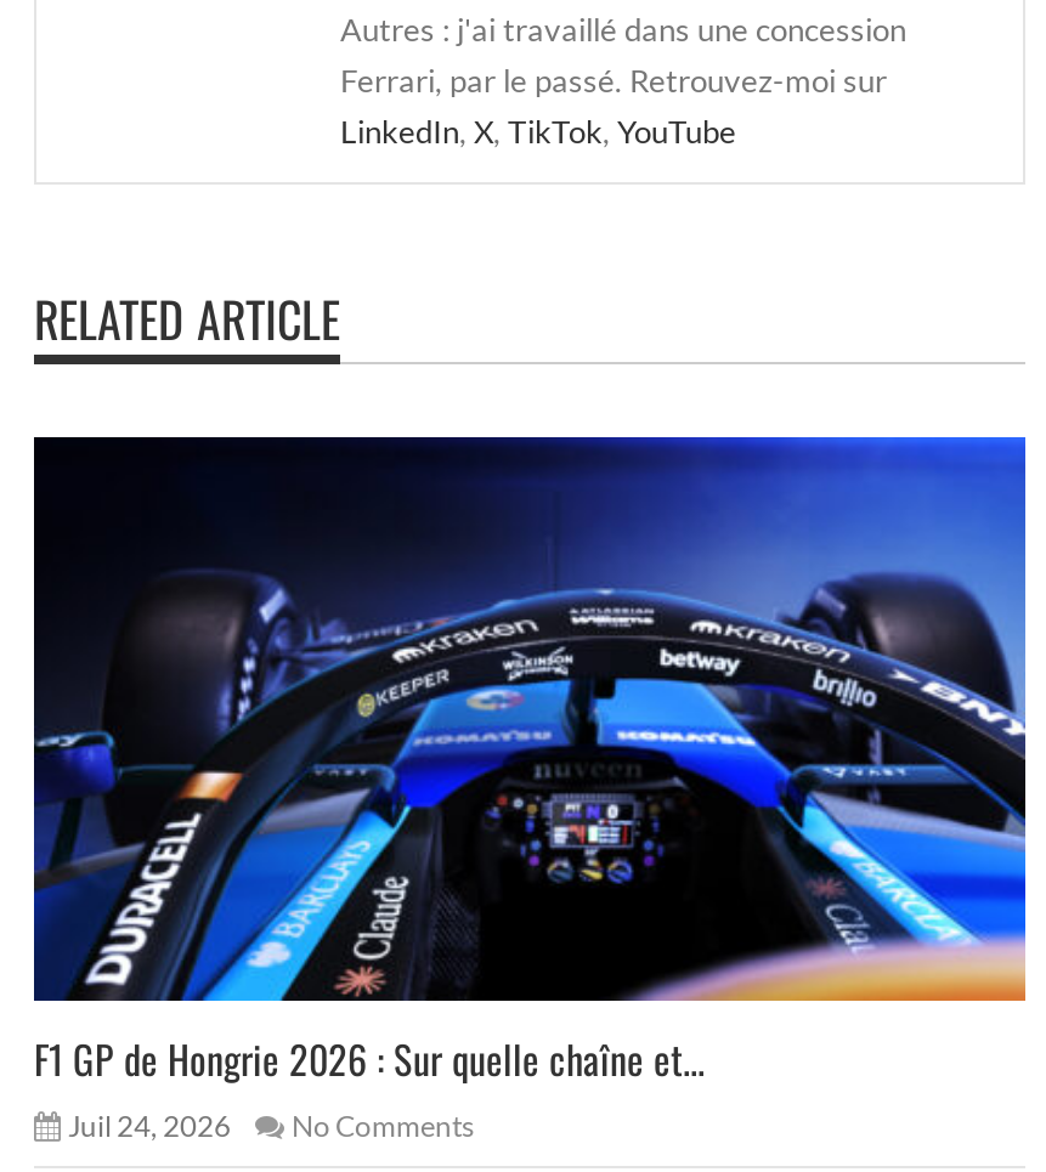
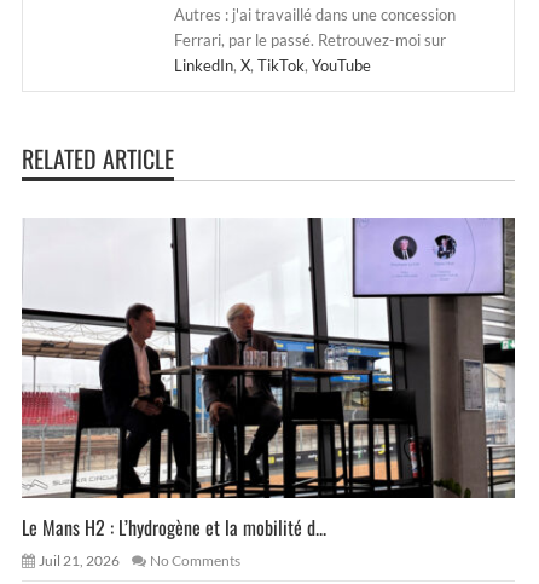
- [image]
- F1 GP de Hongrie 2026 : Sur quelle chaîne et...
- Juil 24, 2026
+ [image]
+ Le Mans H2 : L’hydrogène et la mobilité d...
+ Juil 21, 2026
